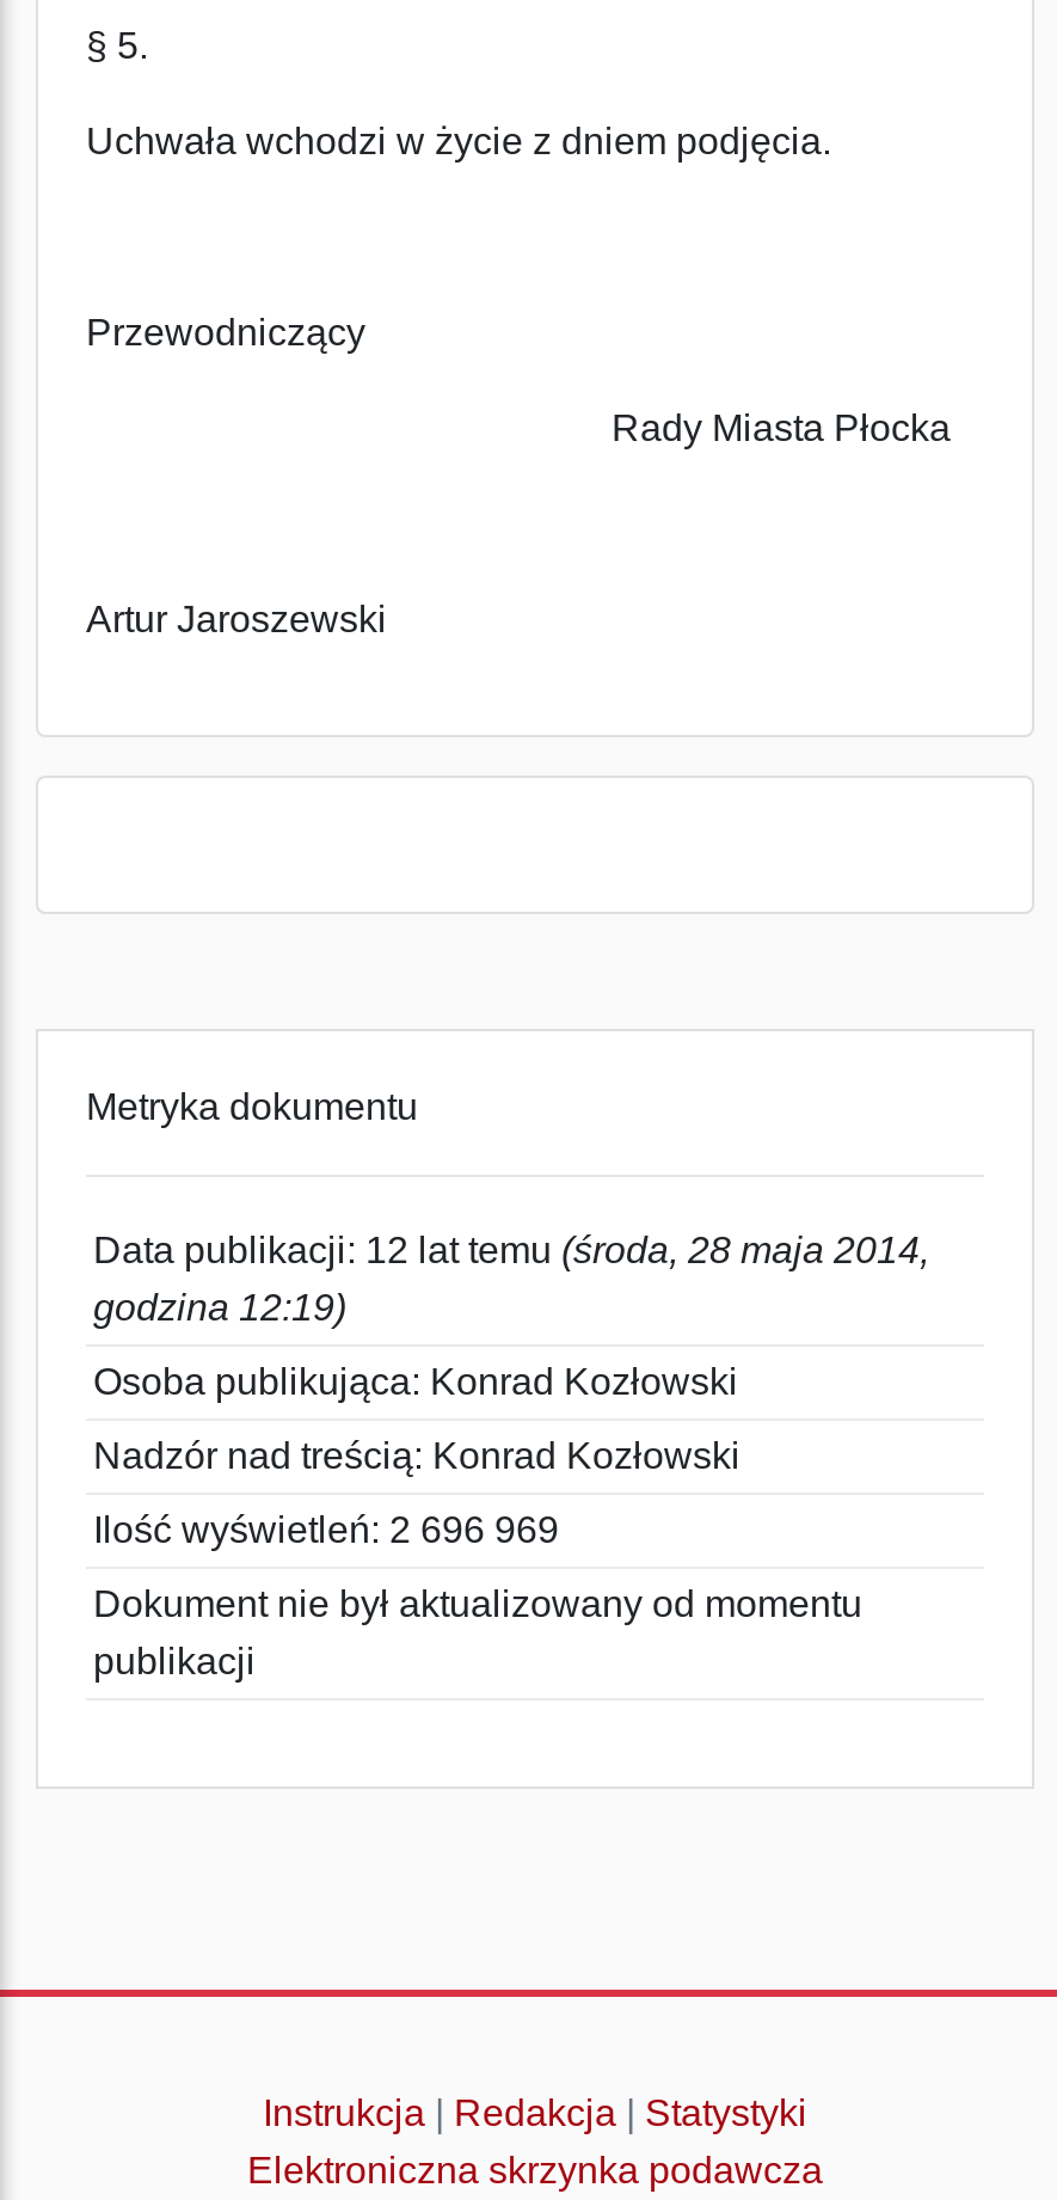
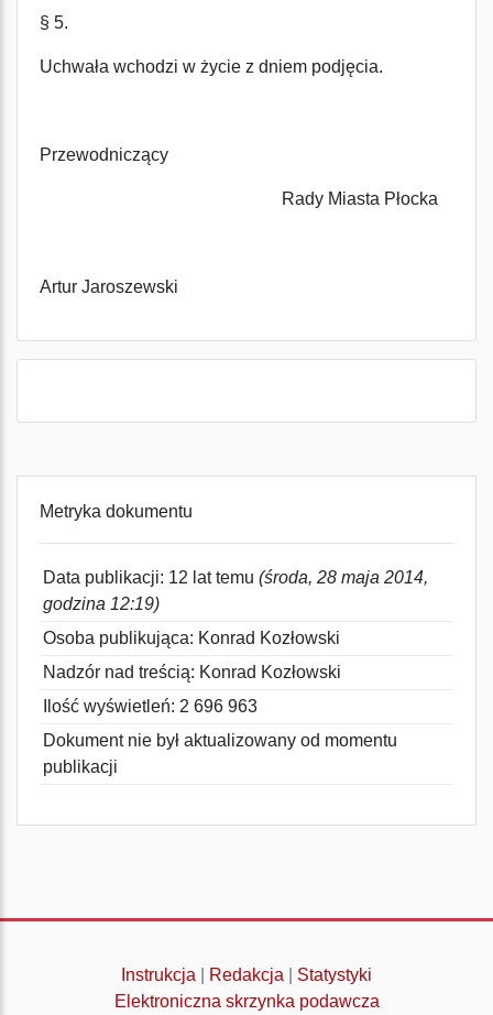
- Ilość wyświetleń: 2 696 969
+ Ilość wyświetleń: 2 696 963
